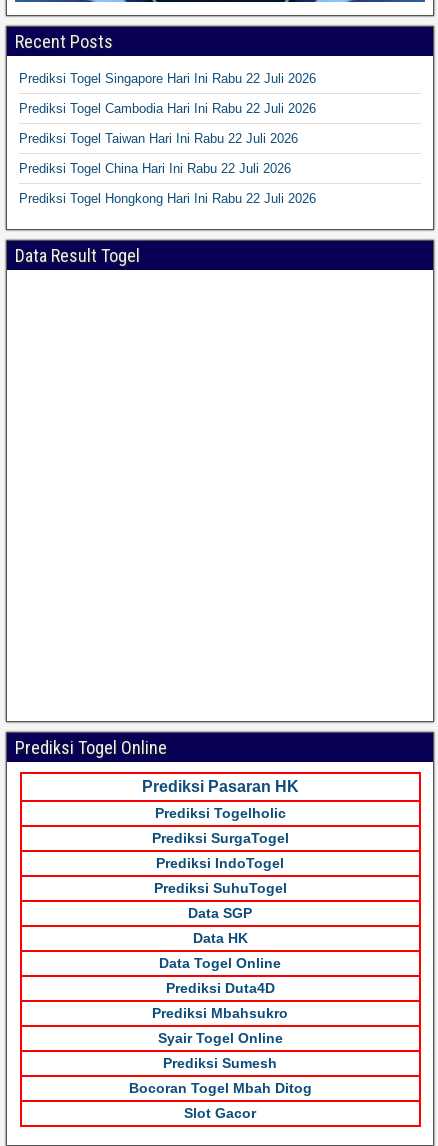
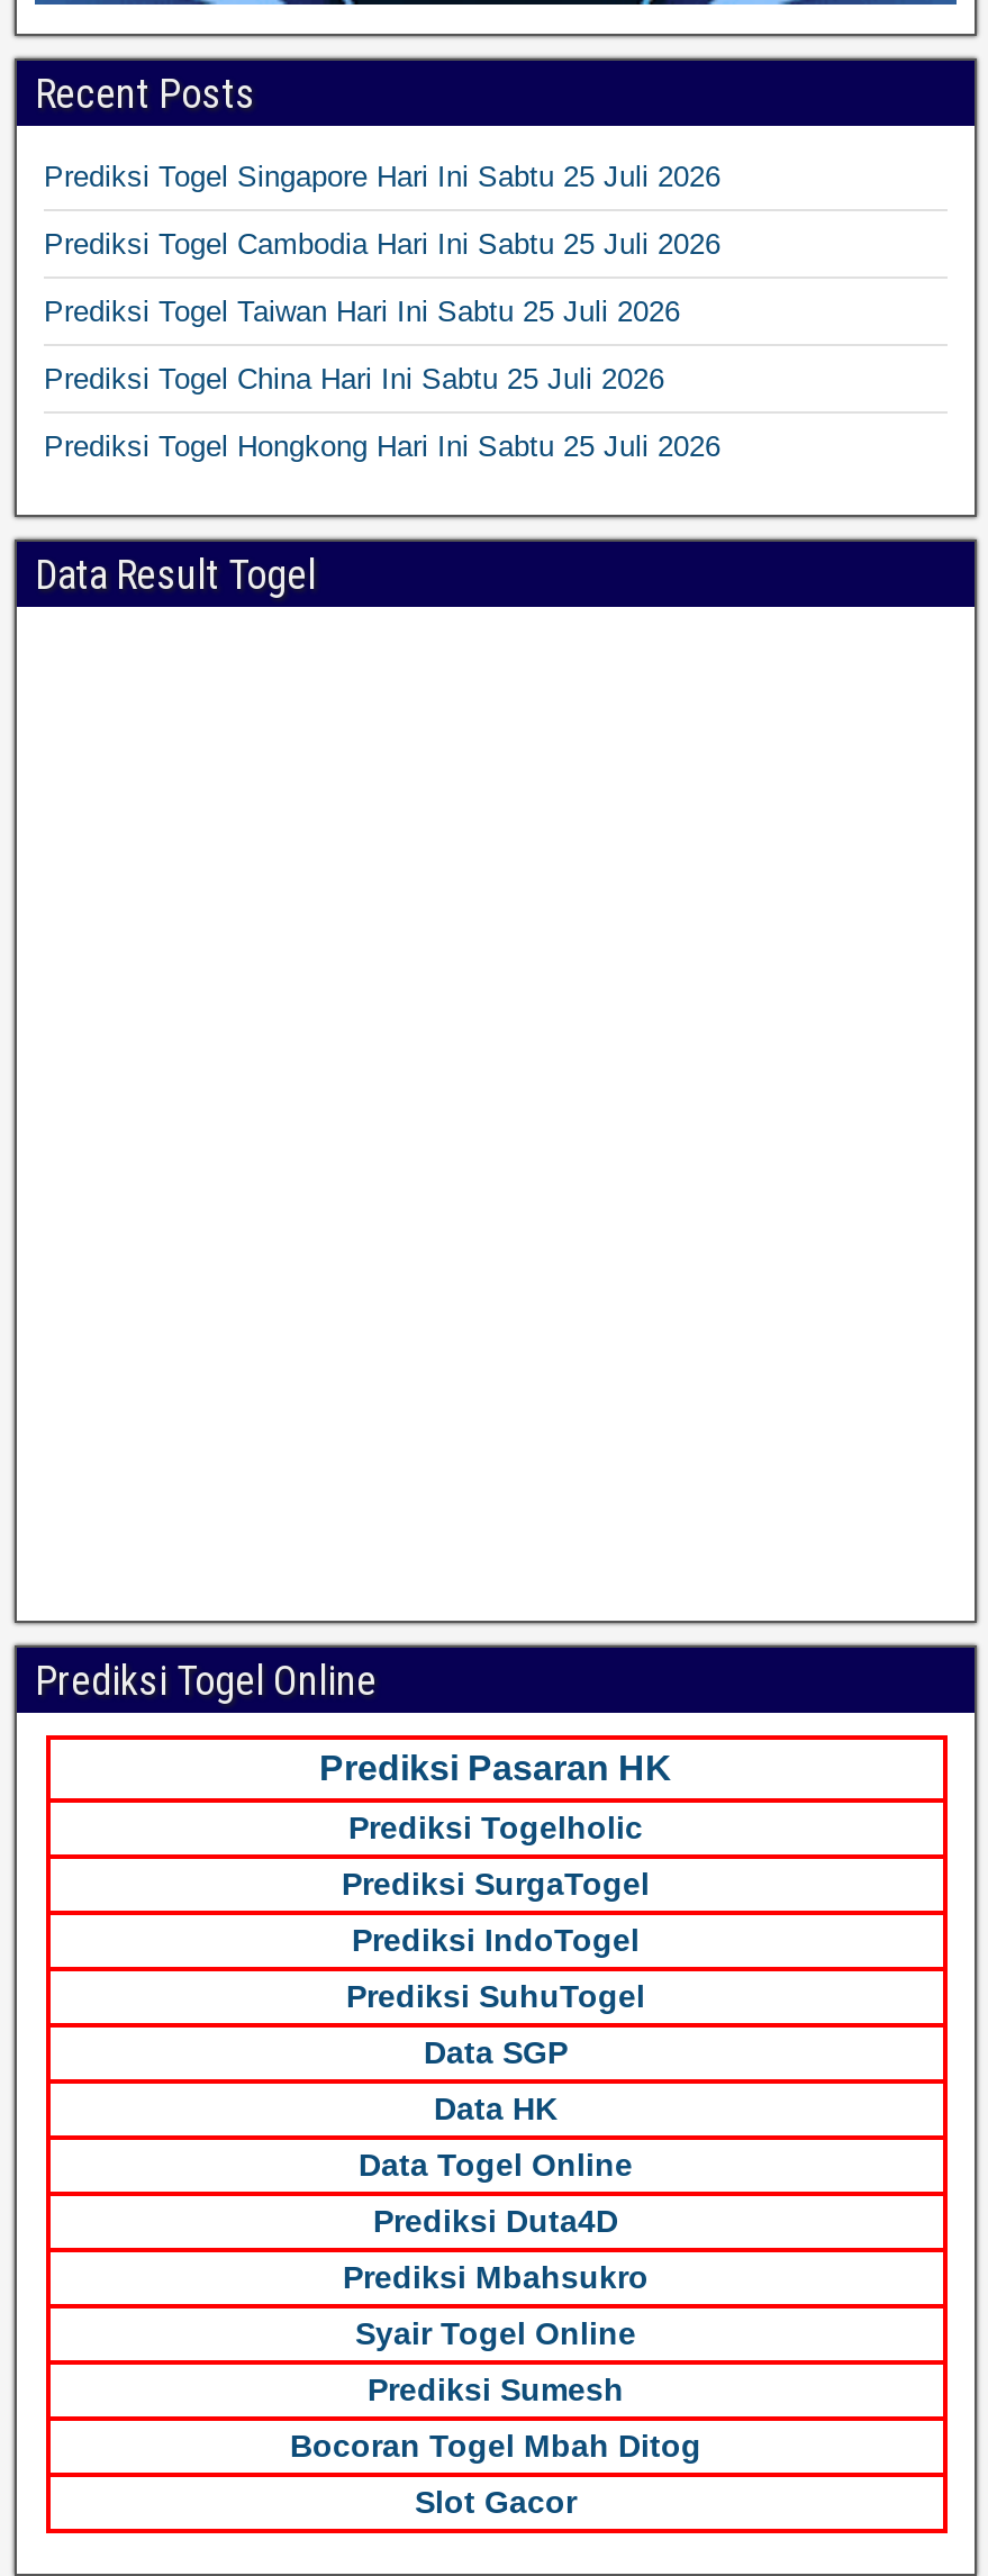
- Prediksi Togel Singapore Hari Ini Rabu 22 Juli 2026
+ Prediksi Togel Singapore Hari Ini Sabtu 25 Juli 2026

- Prediksi Togel Cambodia Hari Ini Rabu 22 Juli 2026
+ Prediksi Togel Cambodia Hari Ini Sabtu 25 Juli 2026

- Prediksi Togel Taiwan Hari Ini Rabu 22 Juli 2026
+ Prediksi Togel Taiwan Hari Ini Sabtu 25 Juli 2026

- Prediksi Togel China Hari Ini Rabu 22 Juli 2026
+ Prediksi Togel China Hari Ini Sabtu 25 Juli 2026

- Prediksi Togel Hongkong Hari Ini Rabu 22 Juli 2026
+ Prediksi Togel Hongkong Hari Ini Sabtu 25 Juli 2026
